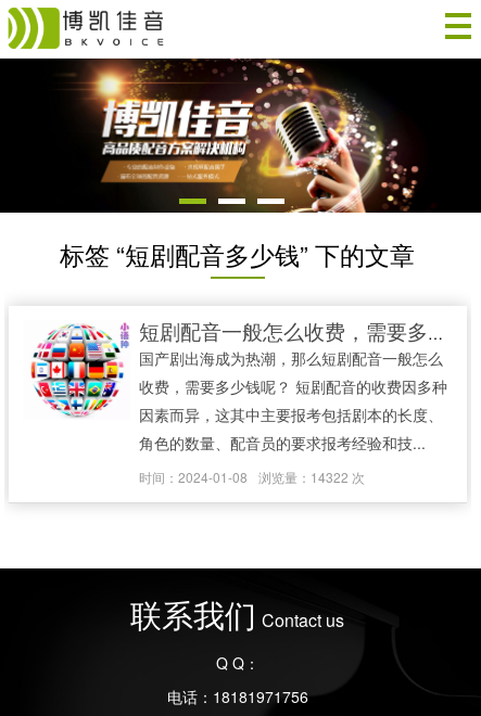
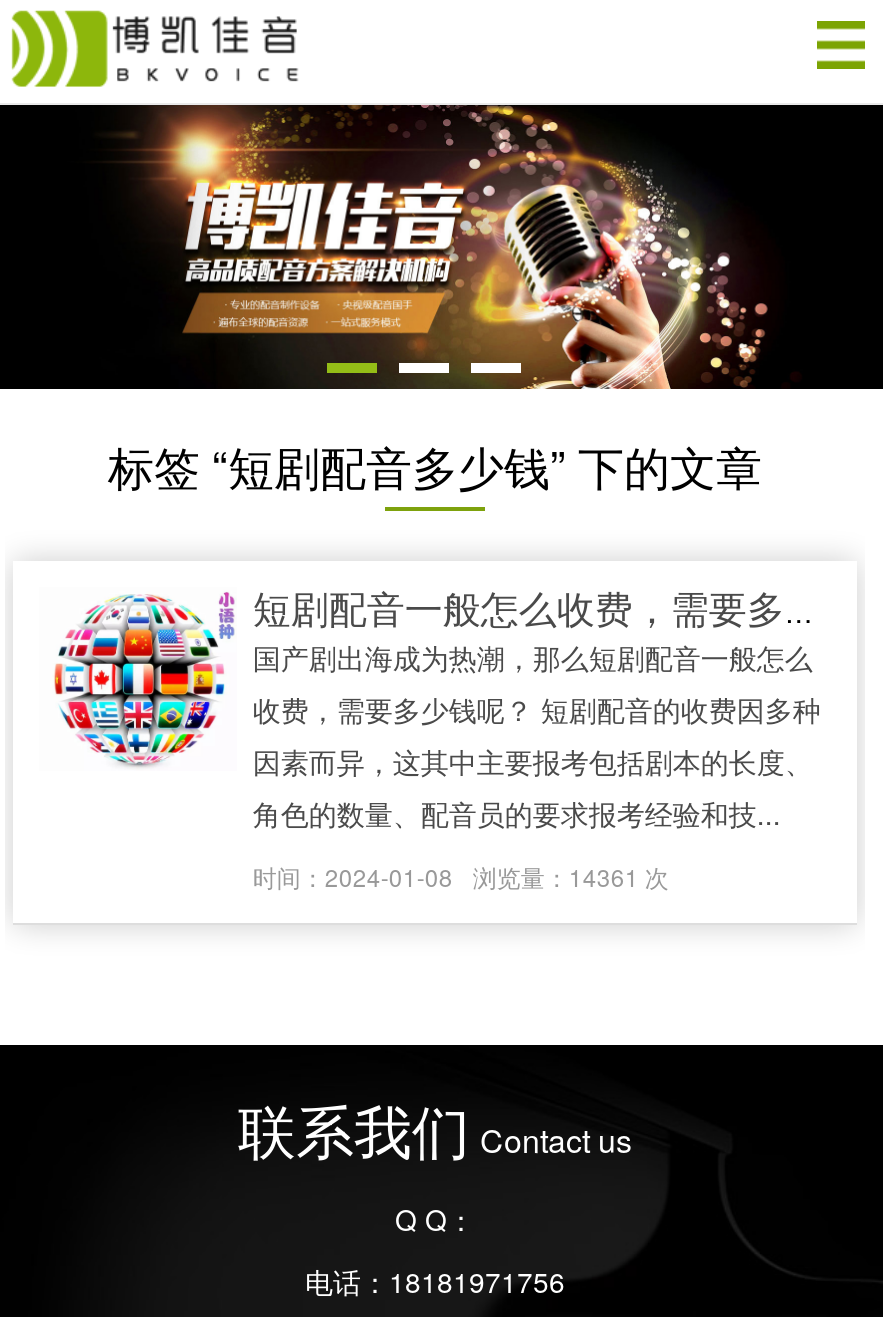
- 时间：2024-01-08 浏览量：14322 次
+ 时间：2024-01-08 浏览量：14361 次
